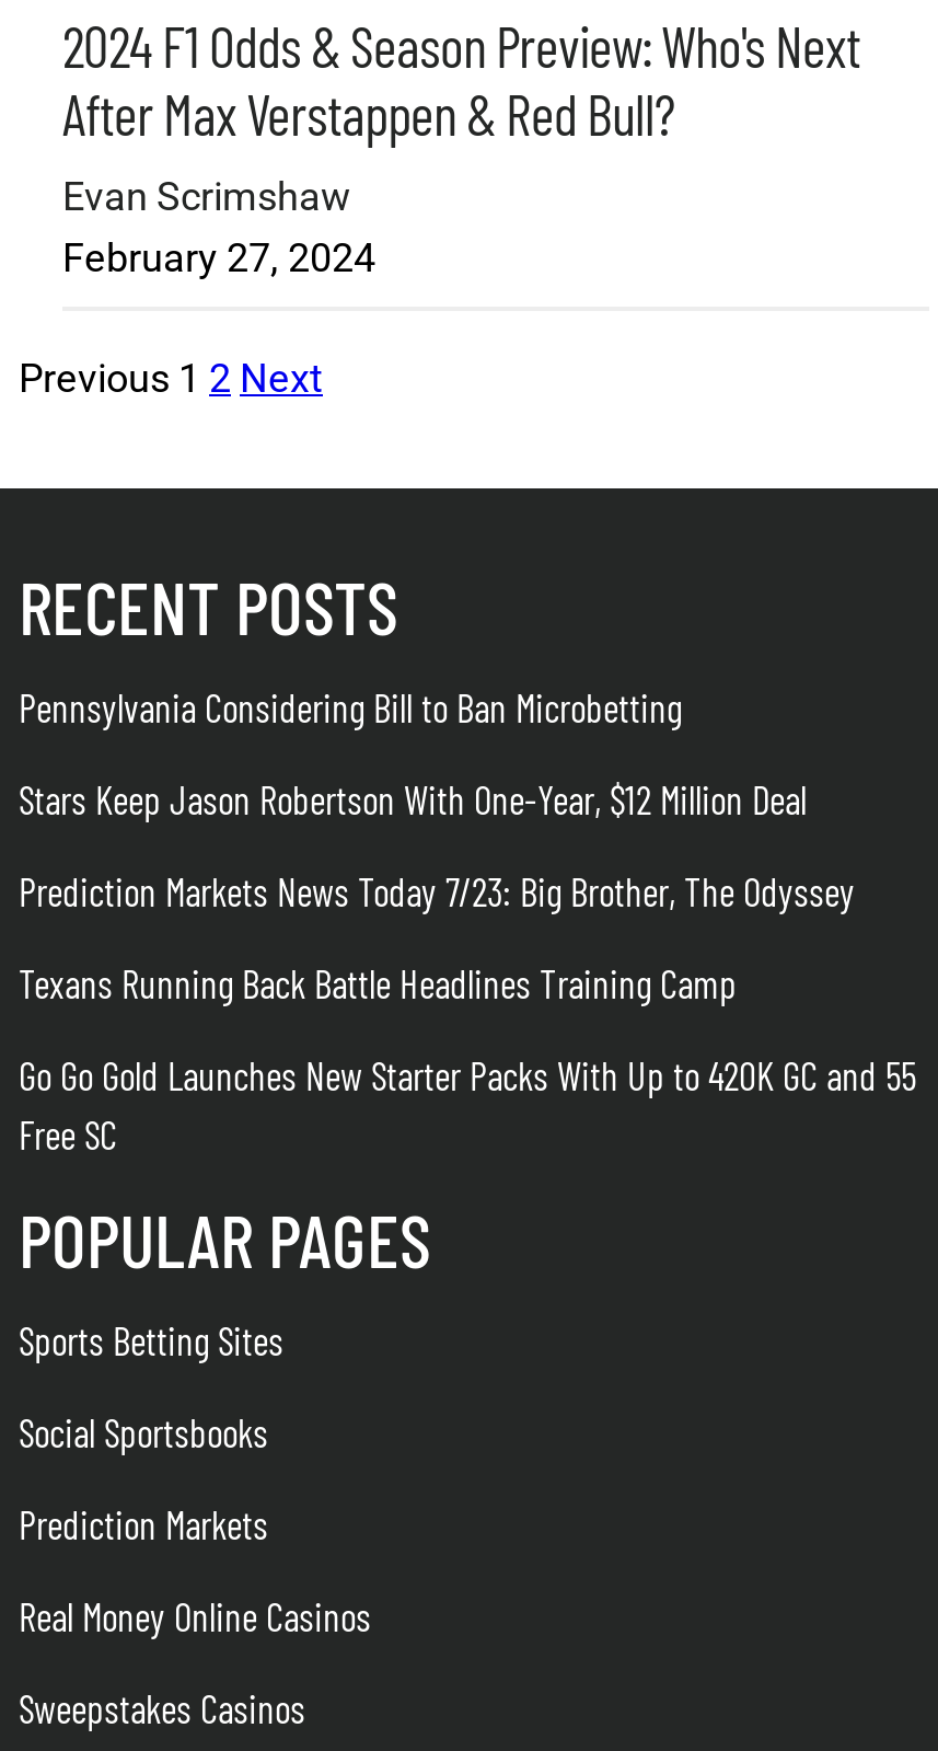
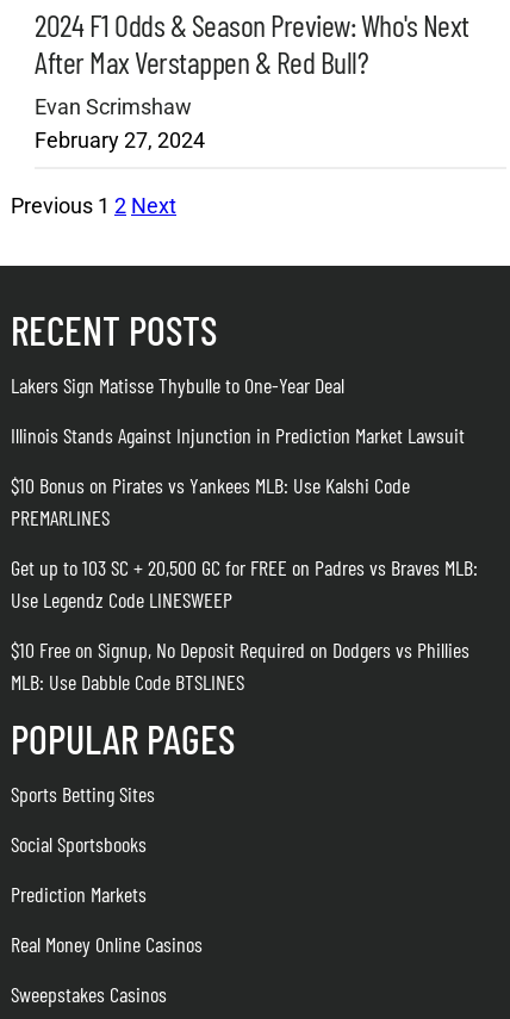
- Pennsylvania Considering Bill to Ban Microbetting
+ Lakers Sign Matisse Thybulle to One-Year Deal

- Stars Keep Jason Robertson With One-Year, $12 Million Deal
+ Illinois Stands Against Injunction in Prediction Market Lawsuit

- Prediction Markets News Today 7/23: Big Brother, The Odyssey
+ $10 Bonus on Pirates vs Yankees MLB: Use Kalshi Code
+ PREMARLINES

- Texans Running Back Battle Headlines Training Camp
+ Get up to 103 SC + 20,500 GC for FREE on Padres vs Braves MLB:
+ Use Legendz Code LINESWEEP

- Go Go Gold Launches New Starter Packs With Up to 420K GC and 55
- Free SC
+ $10 Free on Signup, No Deposit Required on Dodgers vs Phillies
+ MLB: Use Dabble Code BTSLINES
